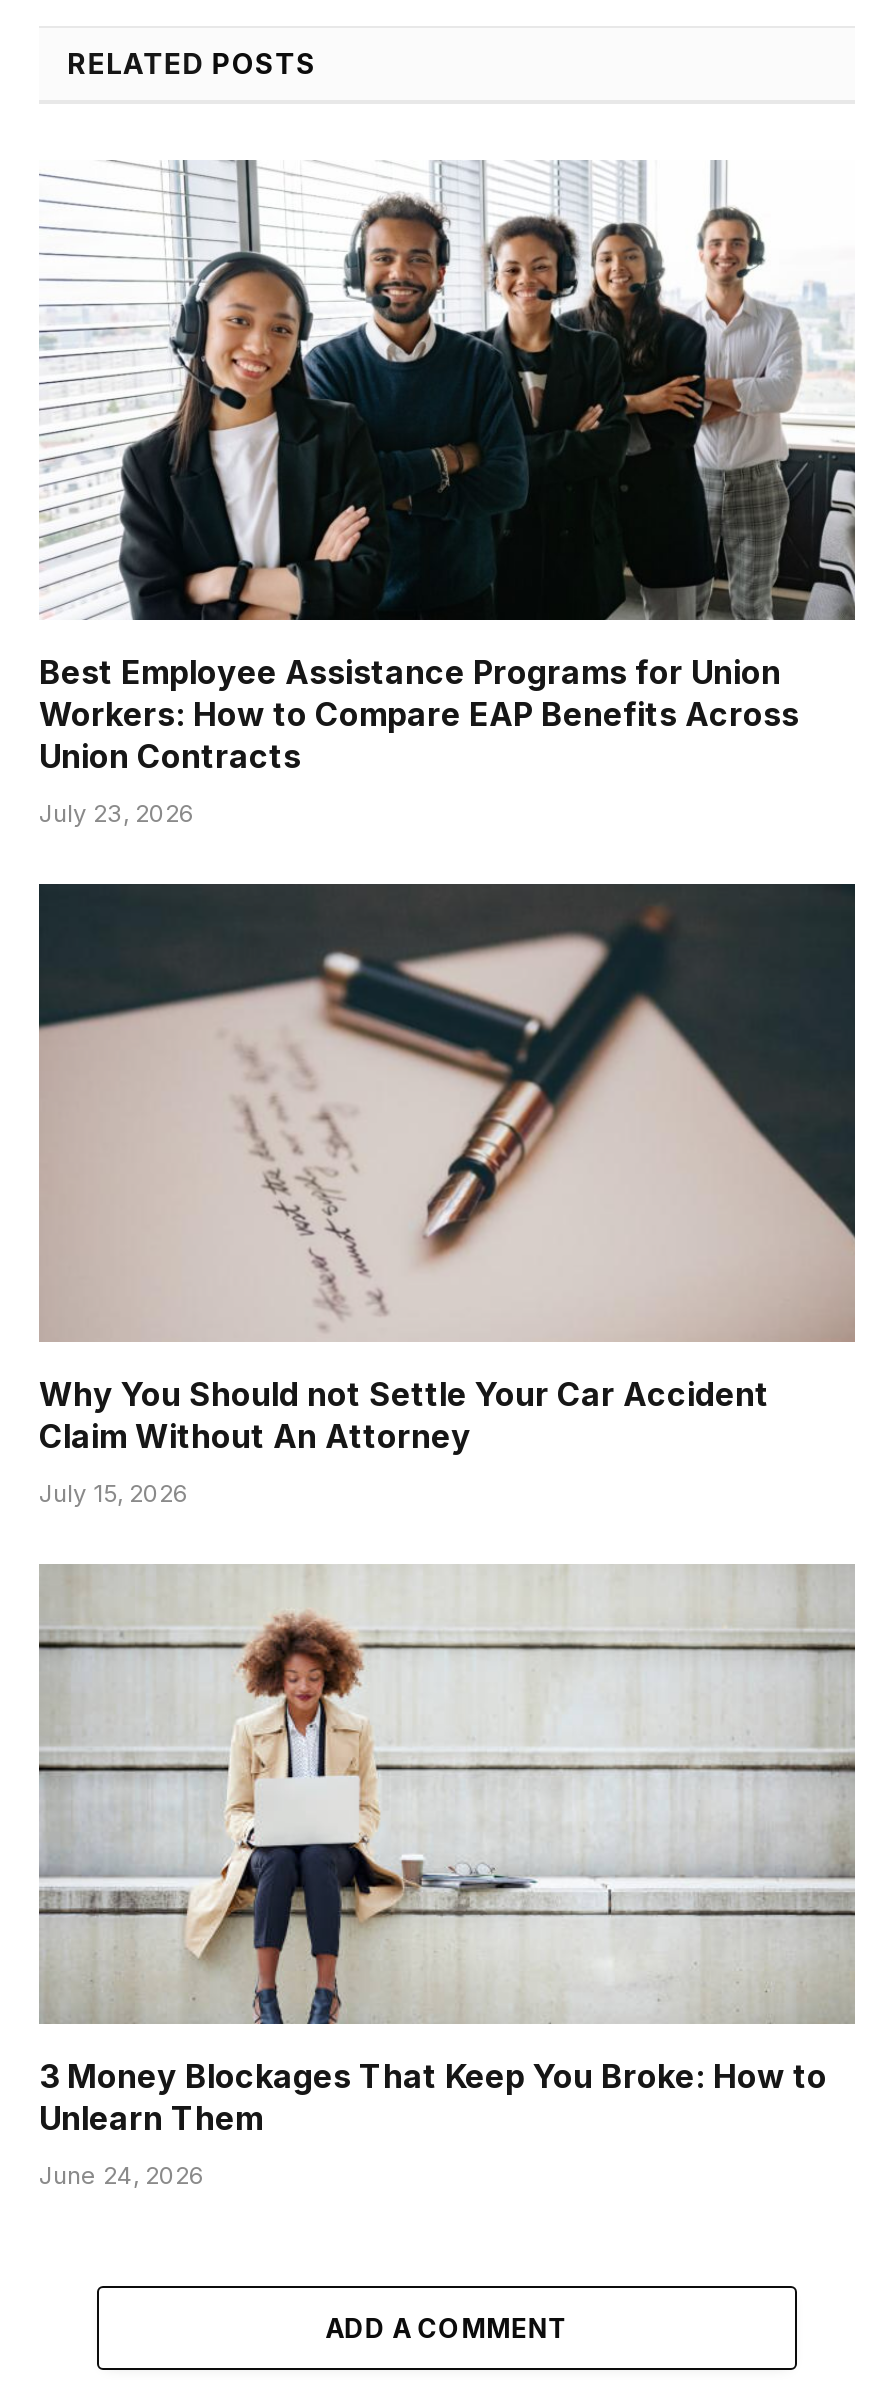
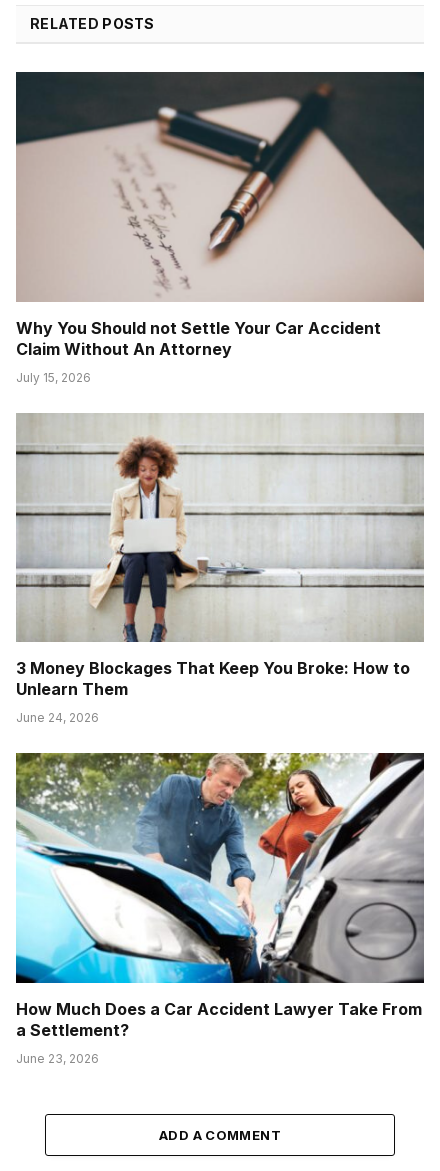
- [image]
- Best Employee Assistance Programs for Union
- Workers: How to Compare EAP Benefits Across
- Union Contracts
- July 23, 2026

moved up: [image] | Why You Should not Settle Your Car Accident | Claim Without An Attorney | July 15, 2026 | 3 Money Blockages That Keep You Broke: How to | Unlearn Them | June 24, 2026

+ [image]
+ How Much Does a Car Accident Lawyer Take From
+ a Settlement?
+ June 23, 2026
